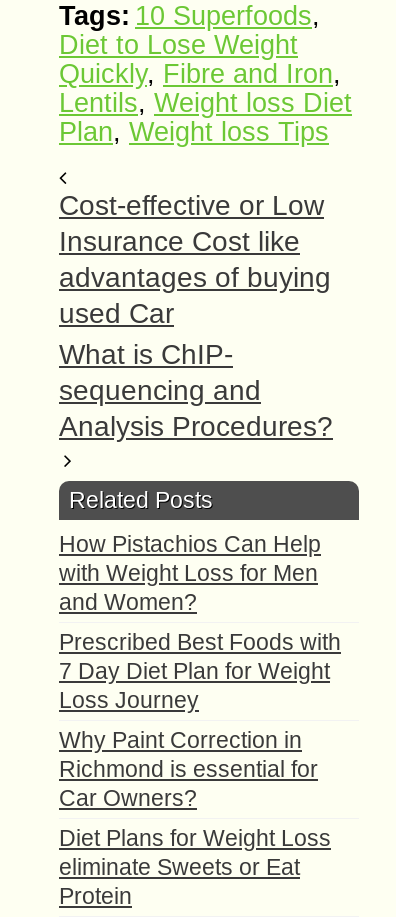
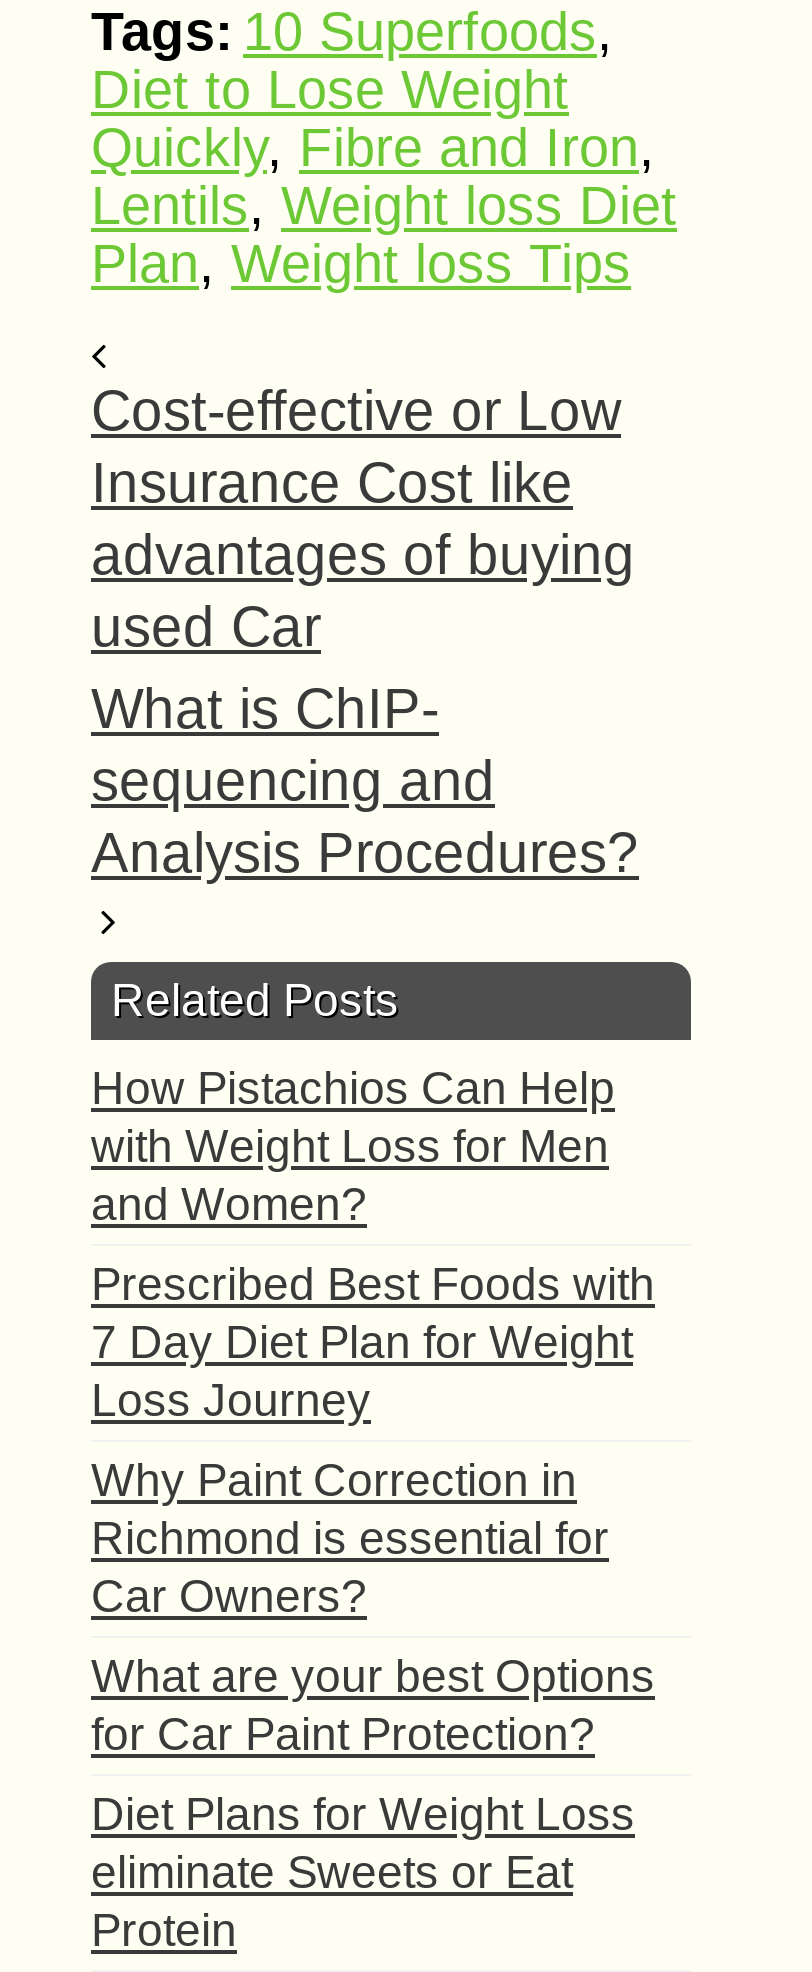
+ What are your best Options
+ for Car Paint Protection?
